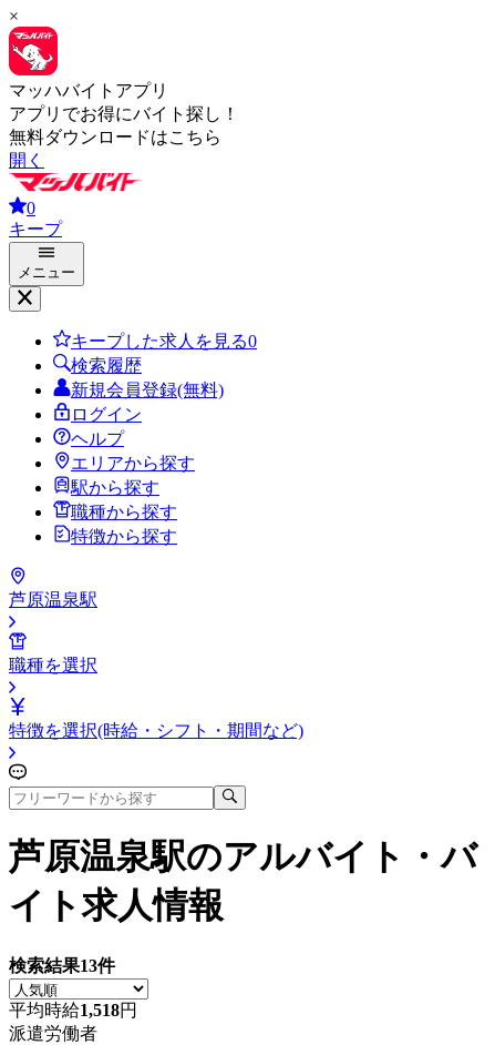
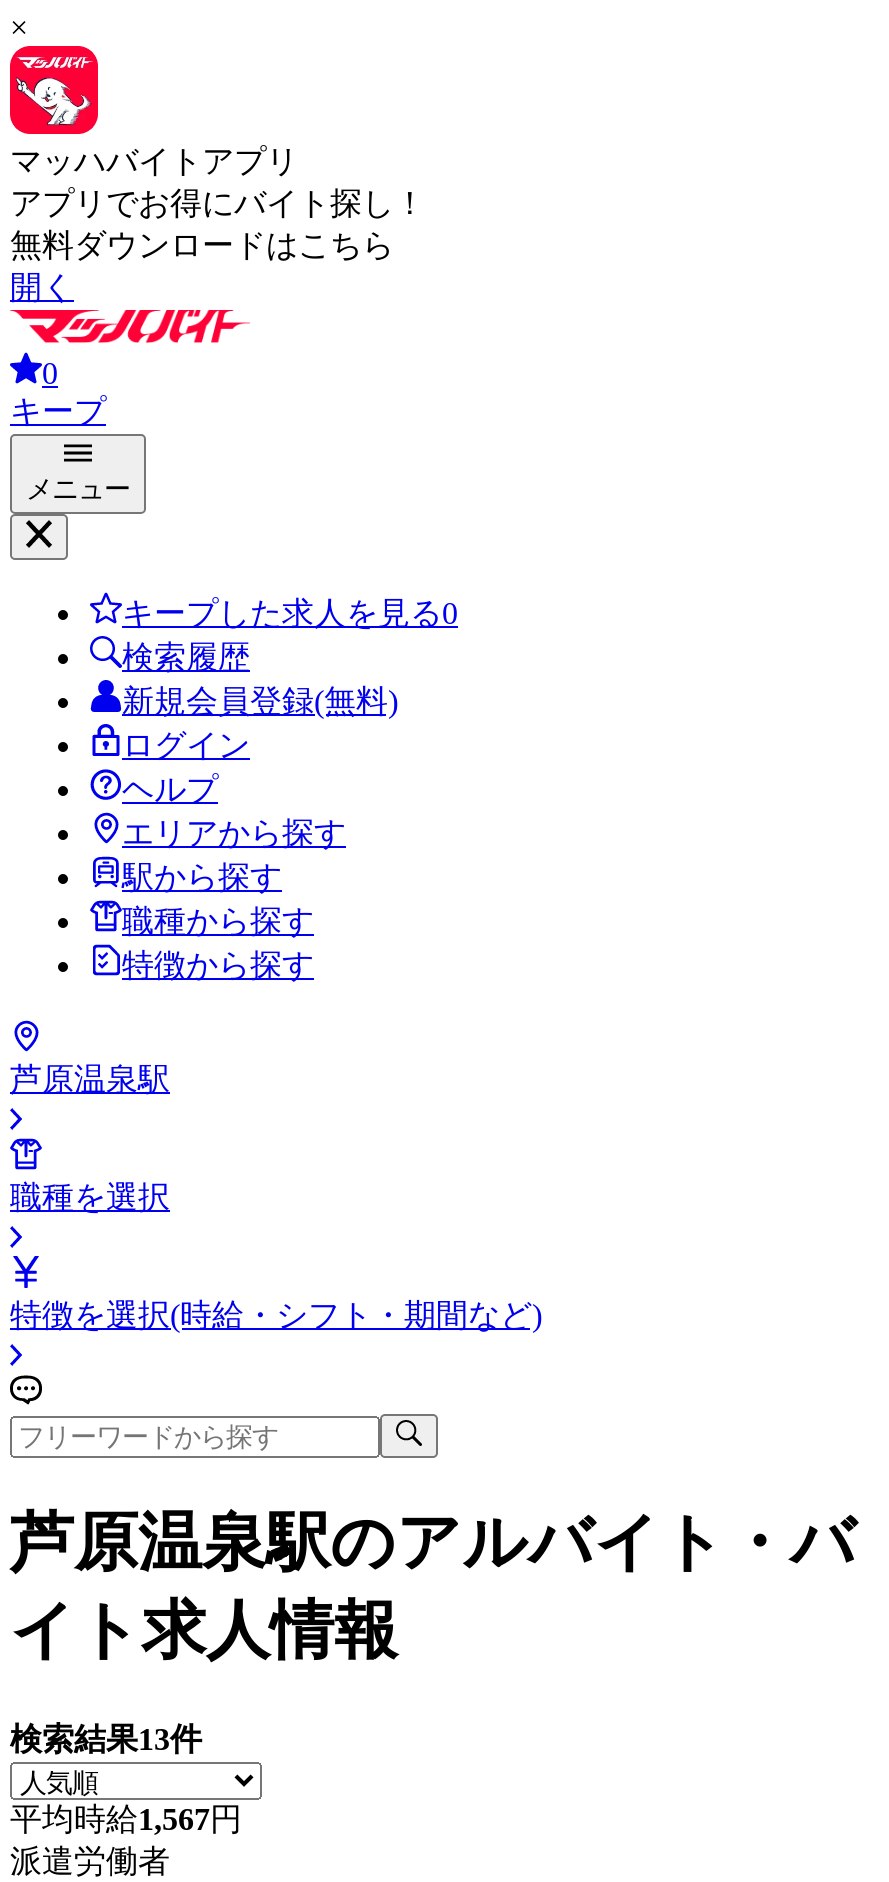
- 平均時給1,518円
+ 平均時給1,567円
